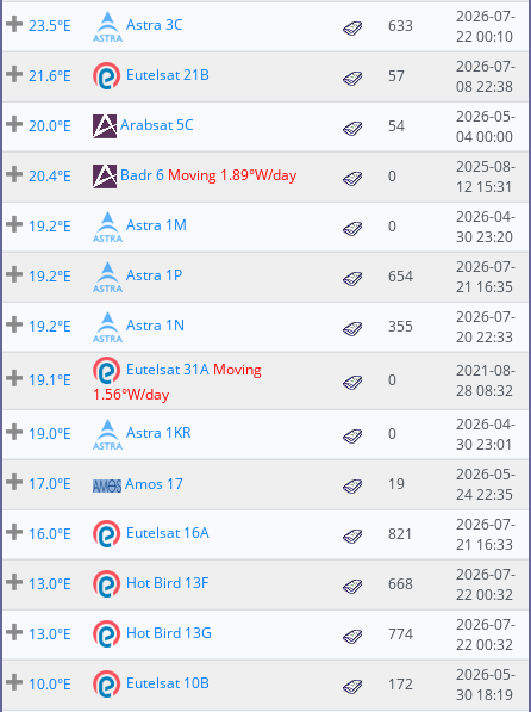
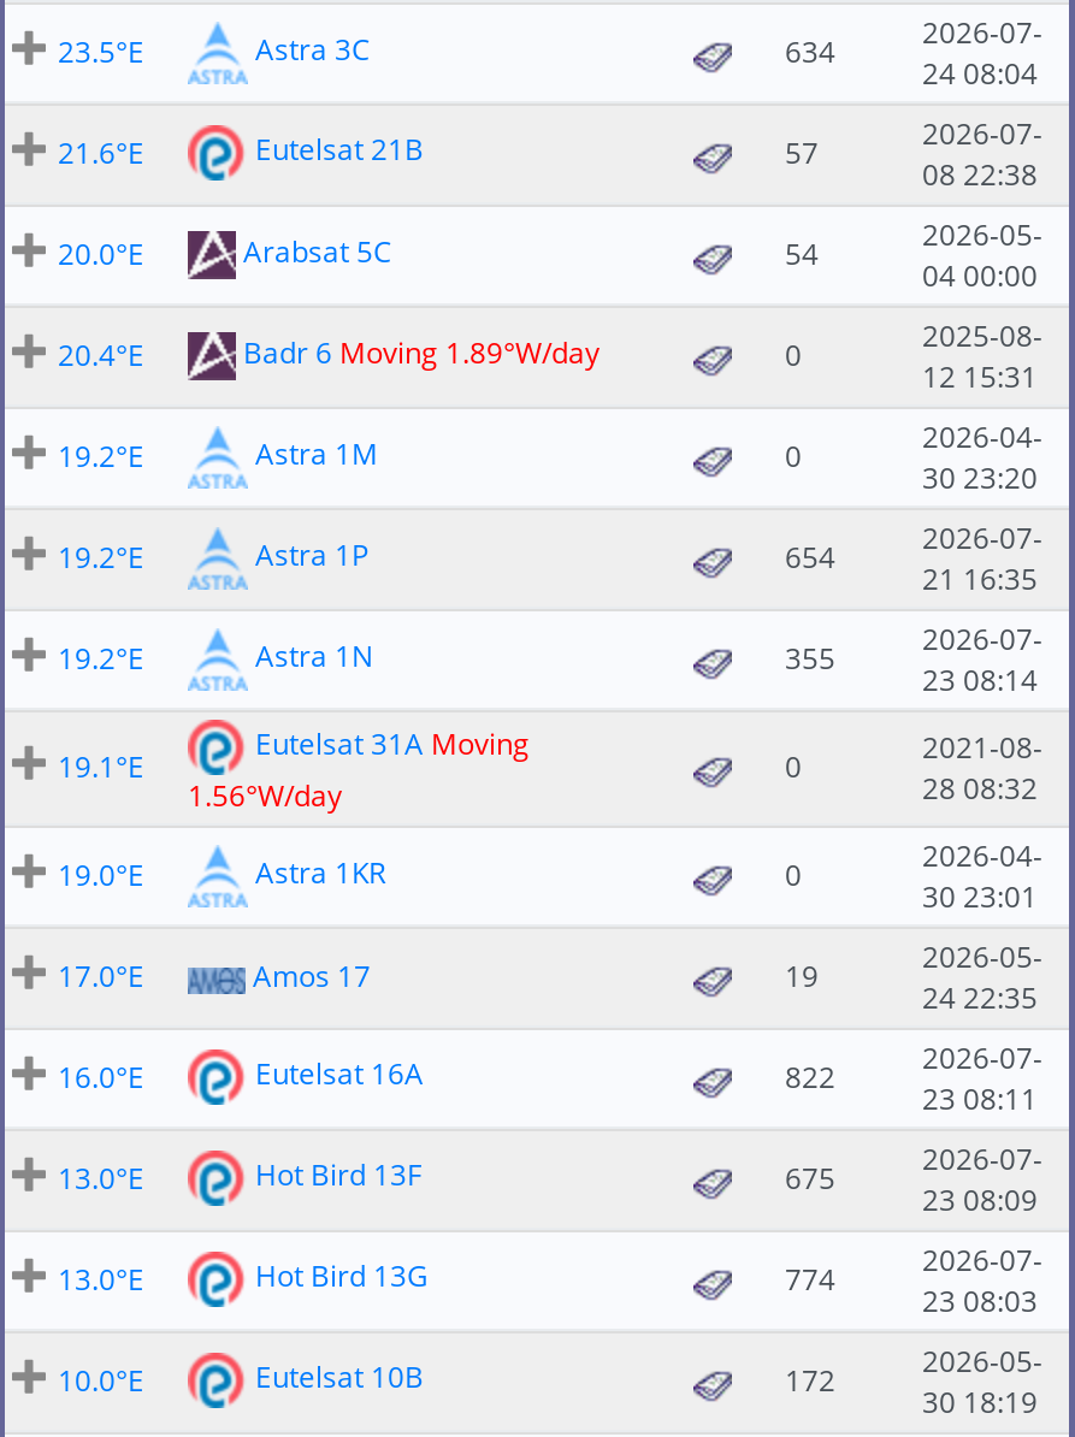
- 633
+ 634

- 22 00:10
+ 24 08:04

- 20 22:33
+ 23 08:14

- 821
+ 822

- 21 16:33
+ 23 08:11

- 668
+ 675

- 22 00:32
+ 23 08:09

- 22 00:32
+ 23 08:03
